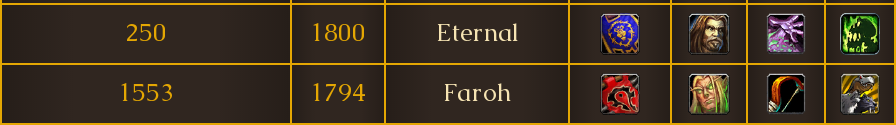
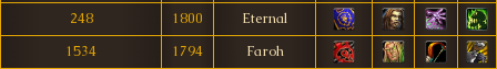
- 250
+ 248

- 1553
+ 1534
